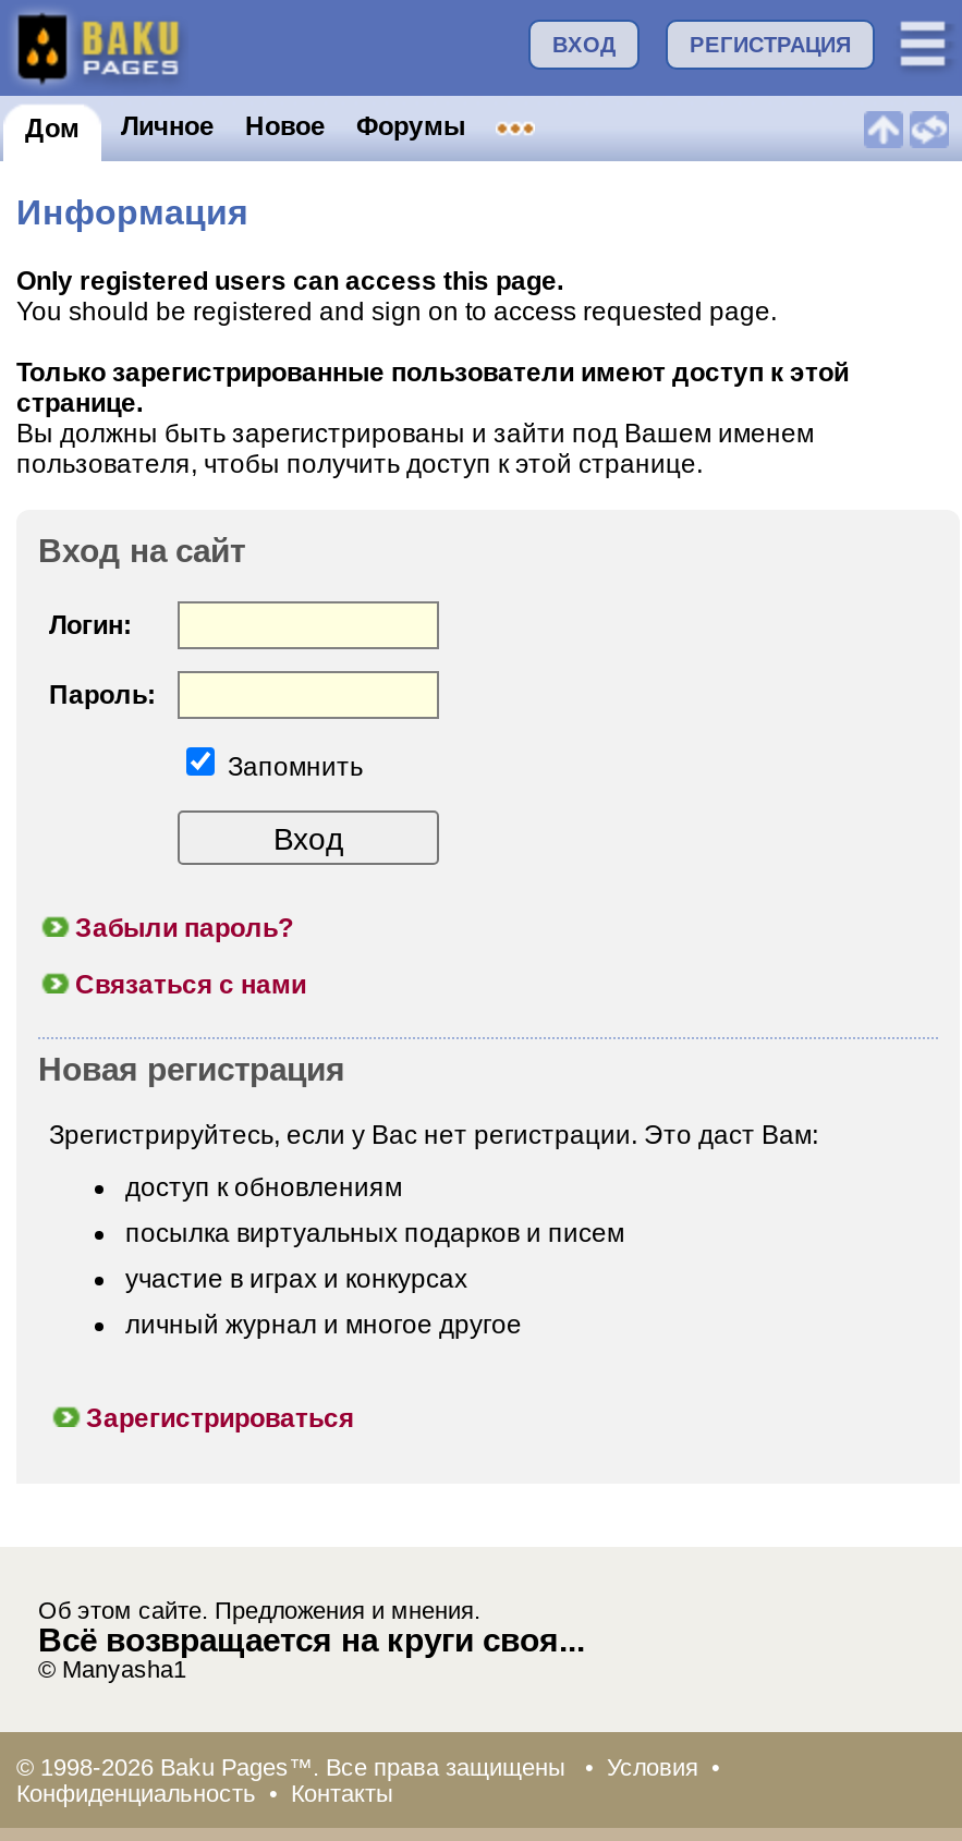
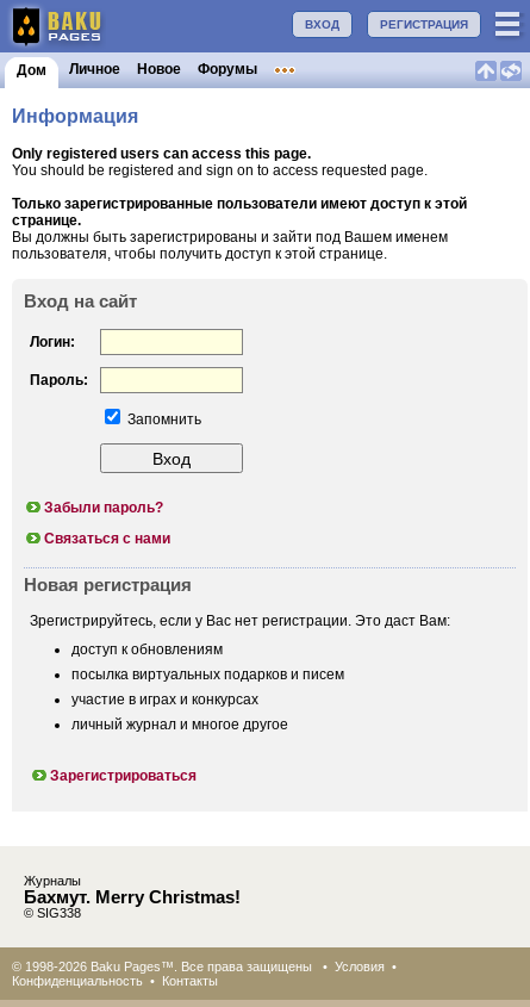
- Об этом сайте. Предложения и мнения.
- Всё возвращается на круги своя...
- © Manyasha1
+ Журналы
+ Бахмут. Merry Christmas!
+ © SIG338
